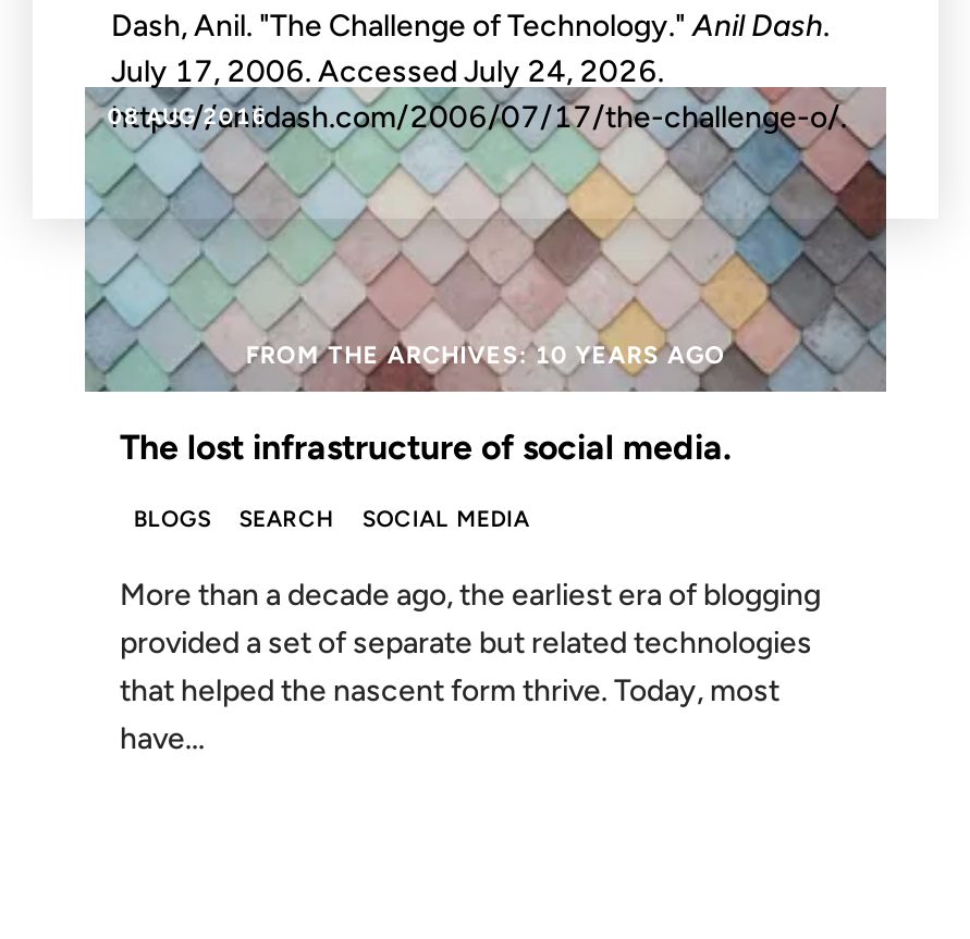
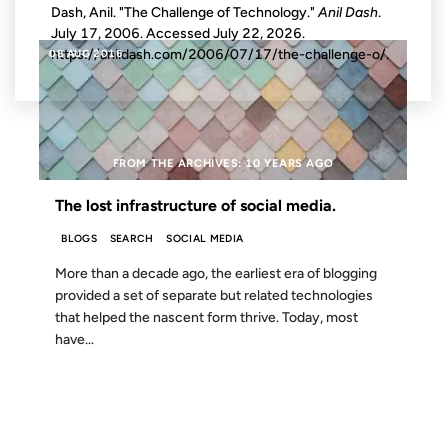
- July 17, 2006. Accessed July 24, 2026.
+ July 17, 2006. Accessed July 22, 2026.
